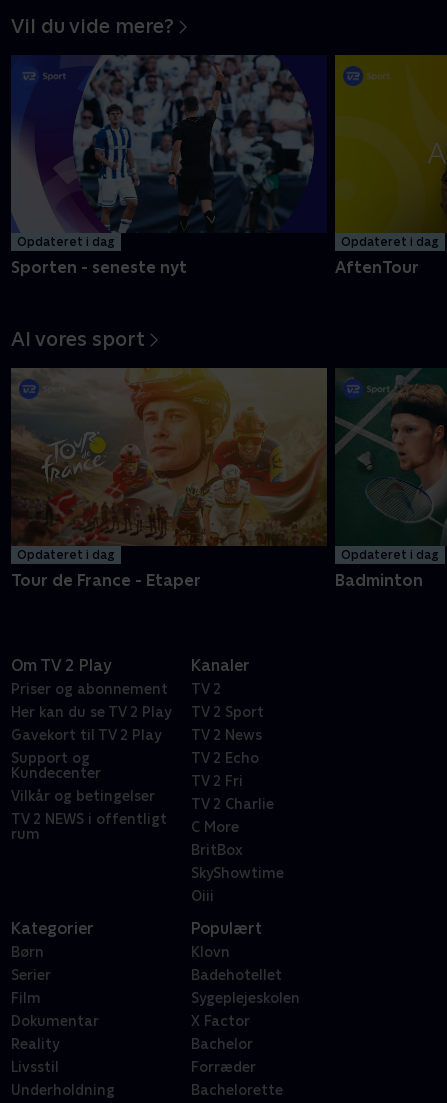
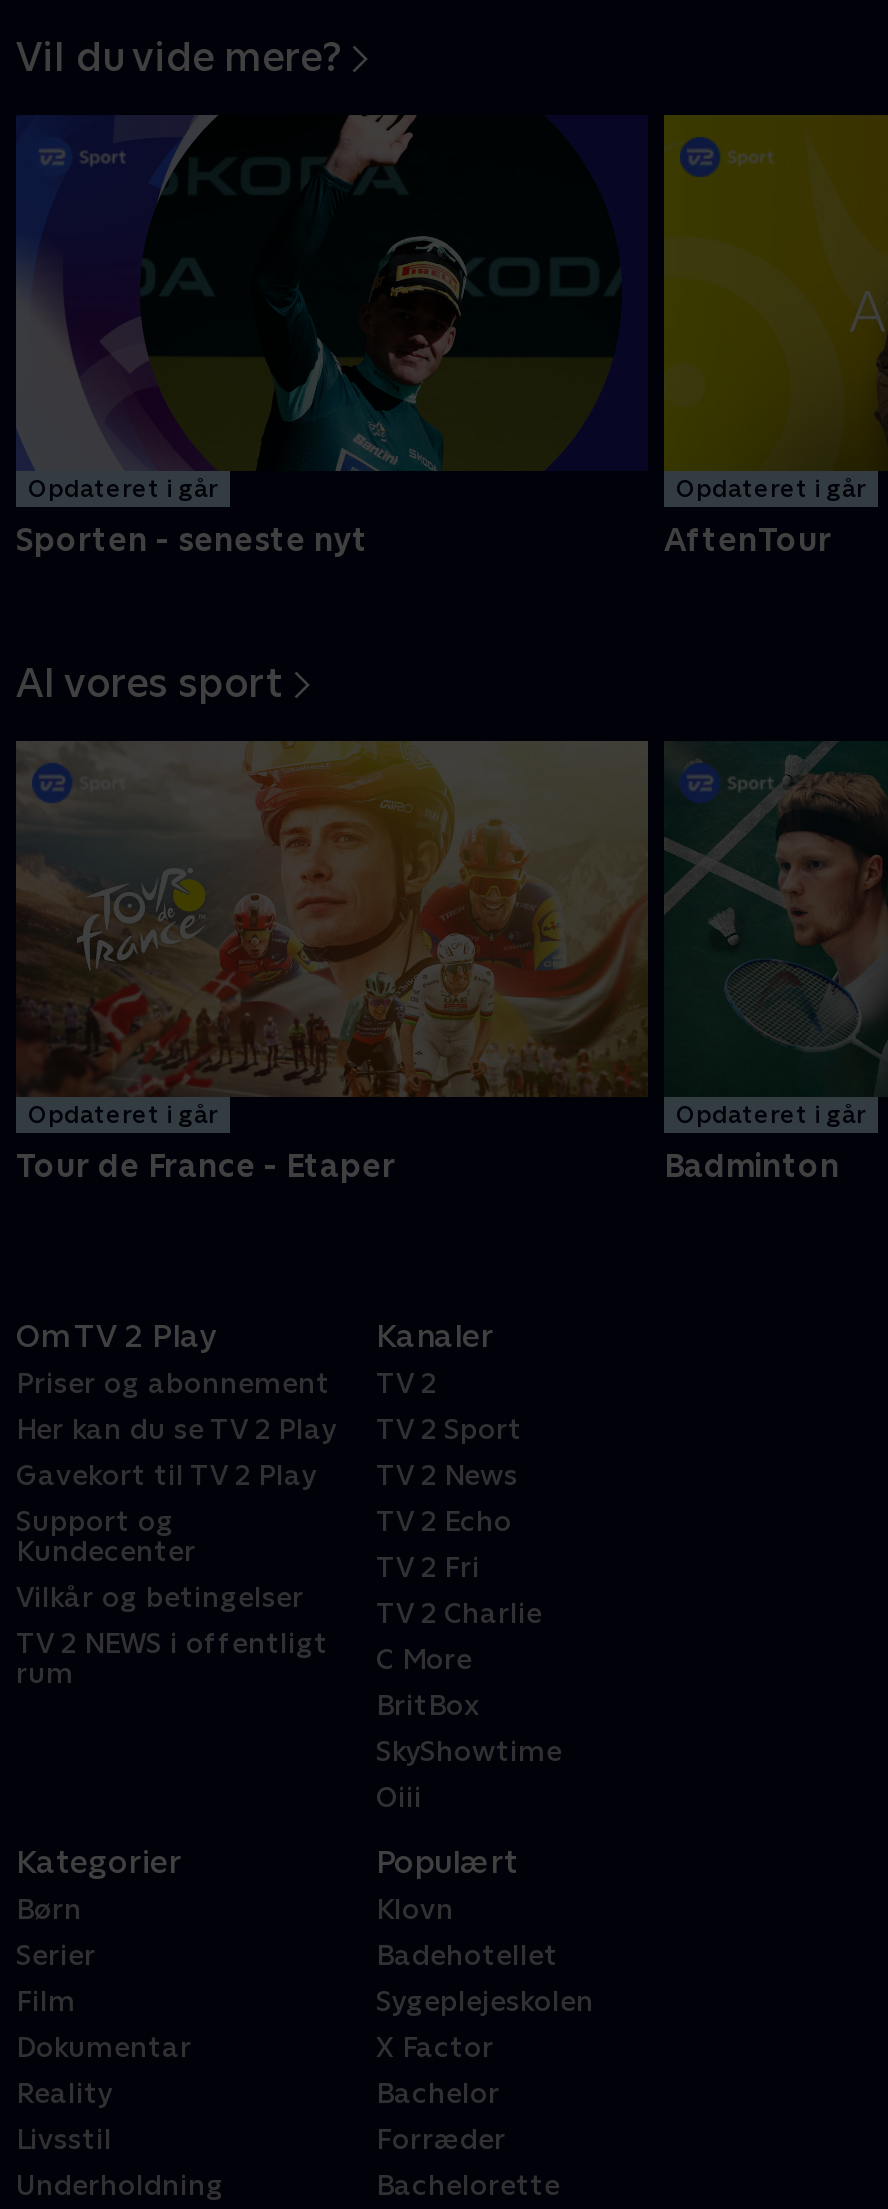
- [image]
- Opdateret i dag
+ [image]
+ Opdateret i går

- Opdateret i dag
+ Opdateret i går

- Opdateret i dag
+ Opdateret i går

- Opdateret i dag
+ Opdateret i går
